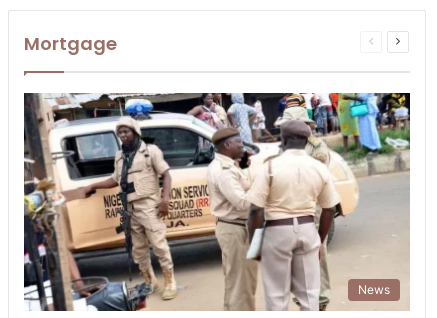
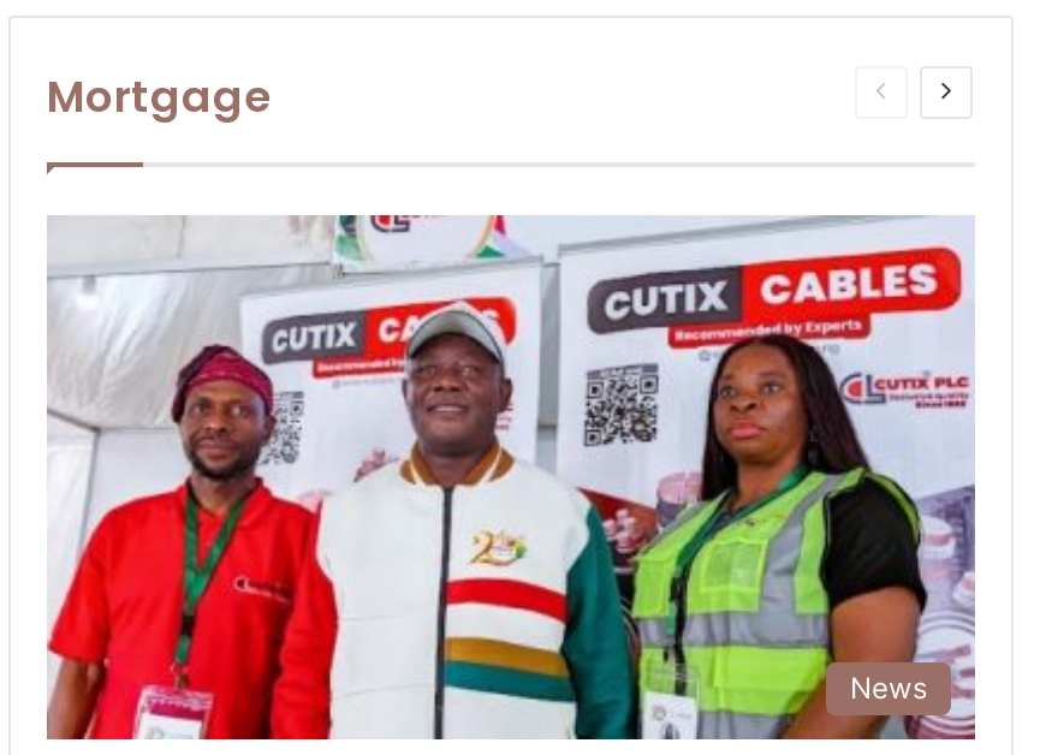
- [image]
+ [image]
